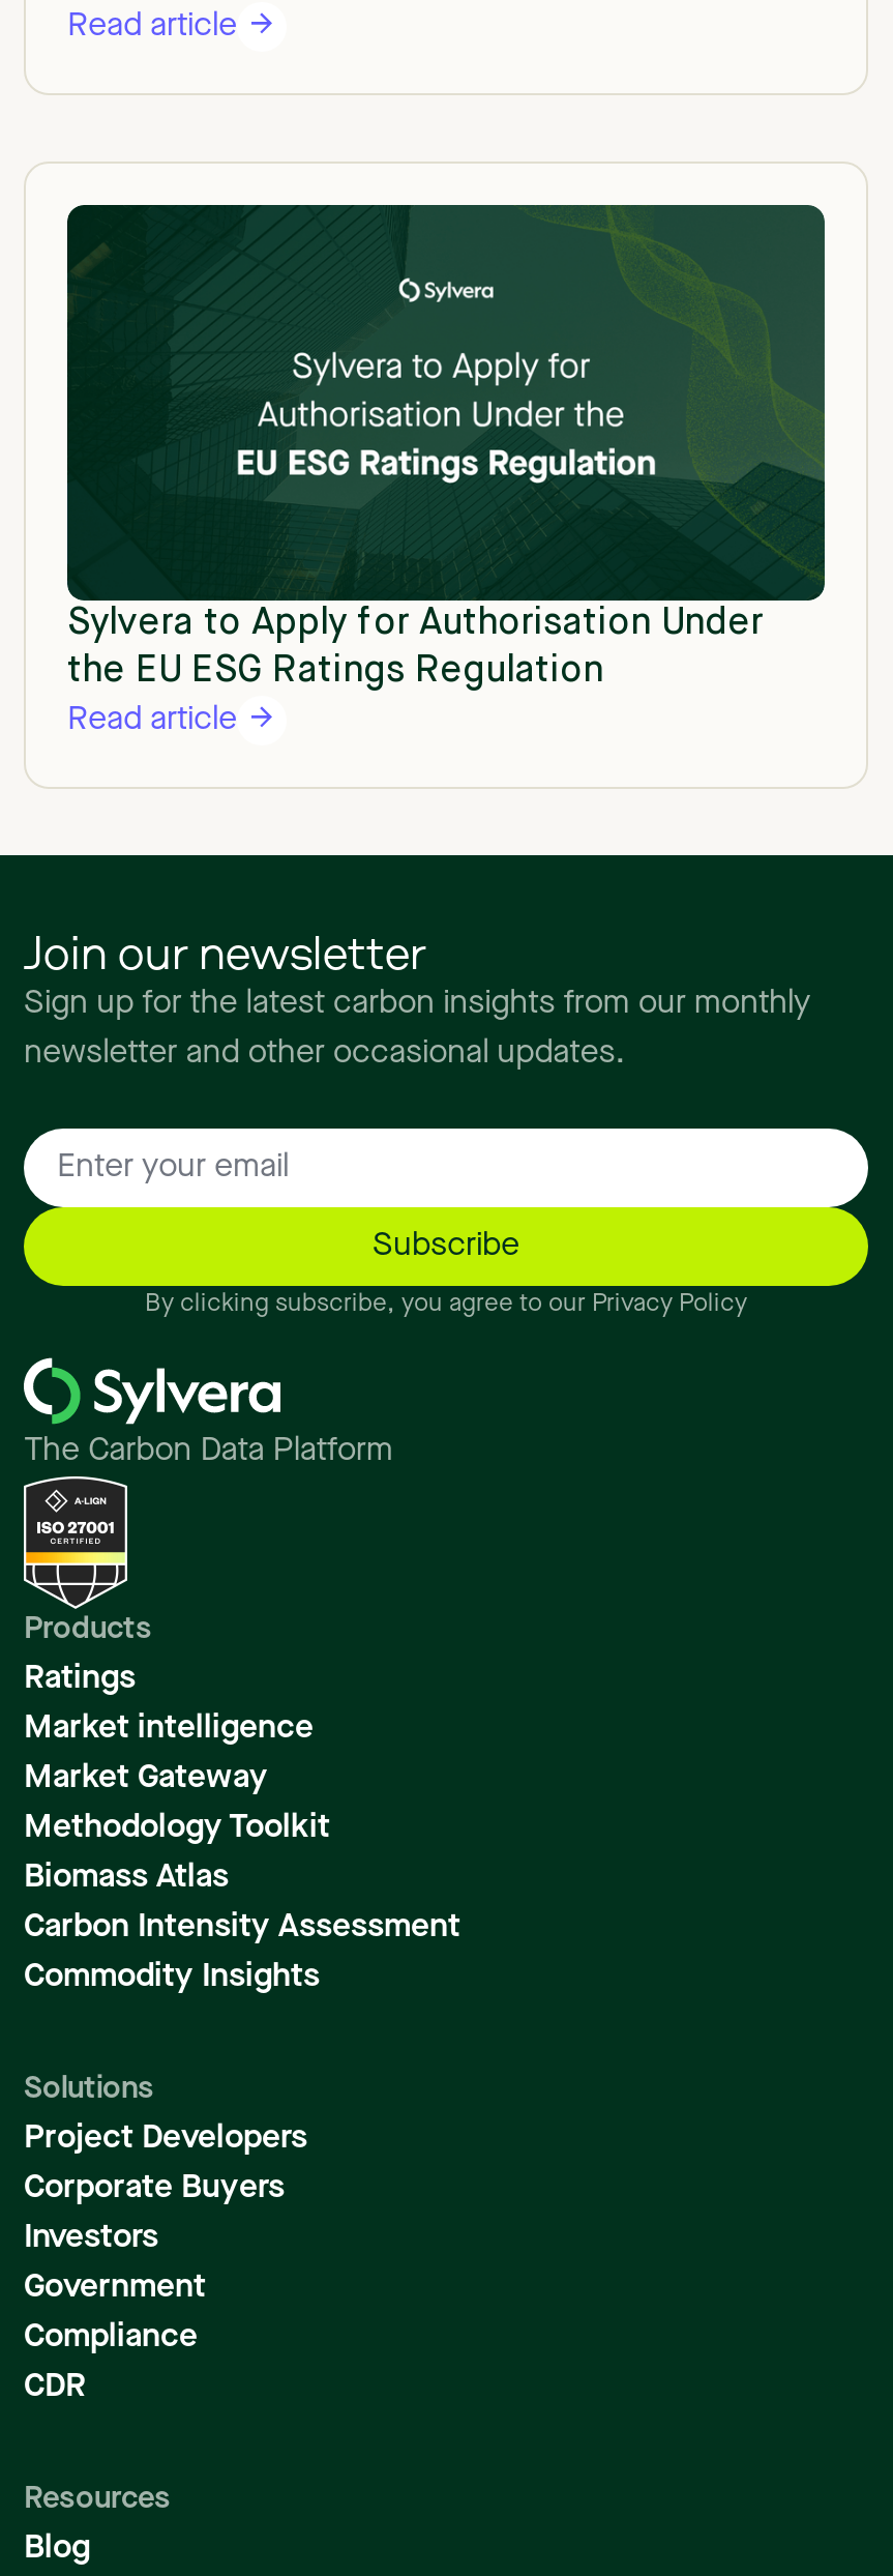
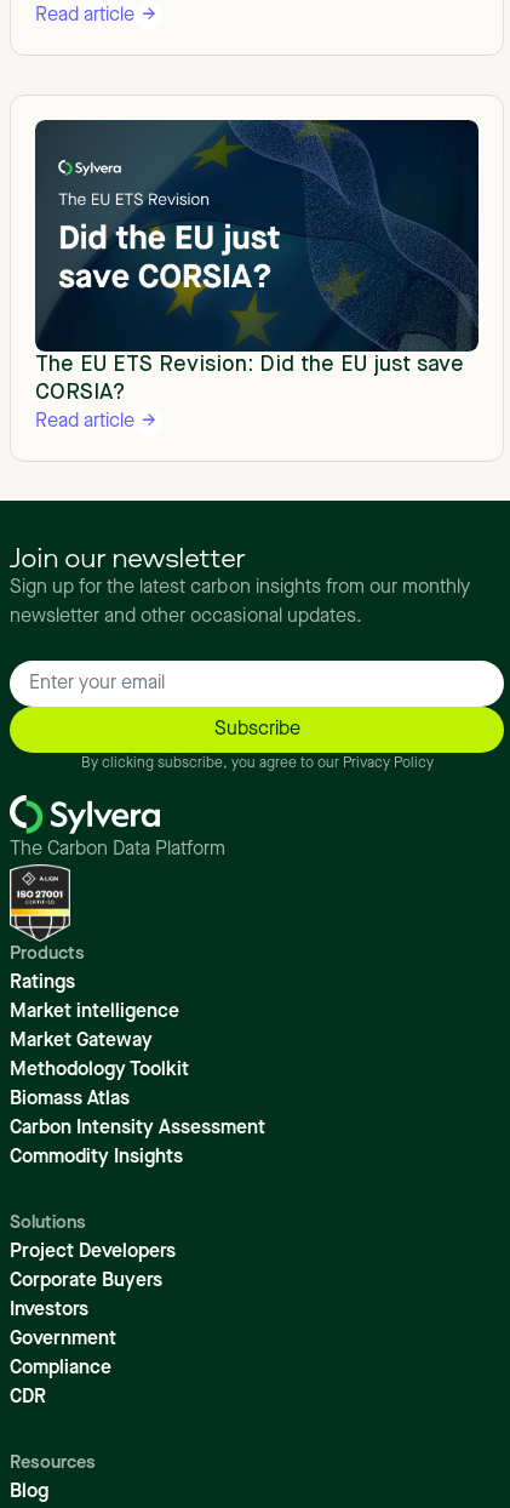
- [image]
- Sylvera to Apply for Authorisation Under
- the EU ESG Ratings Regulation
+ [image]
+ The EU ETS Revision: Did the EU just save
+ CORSIA?
